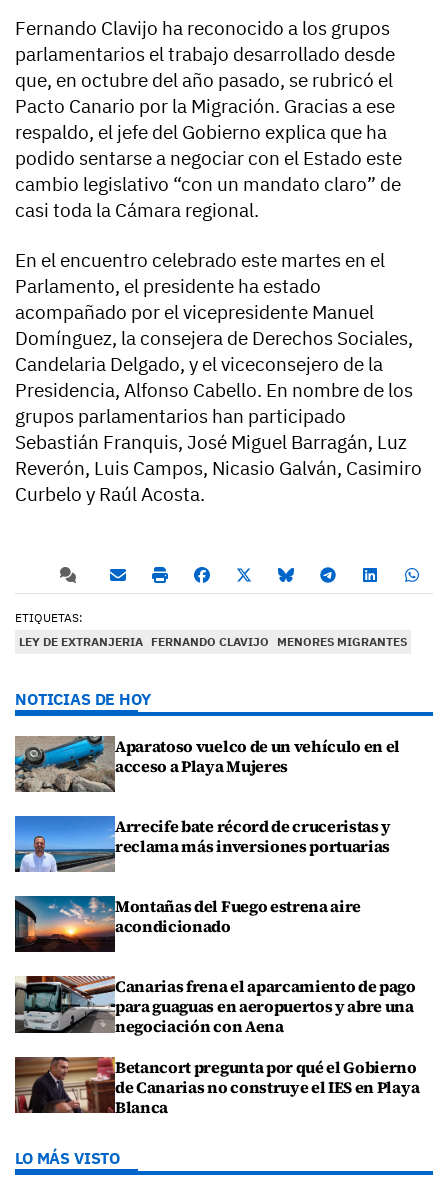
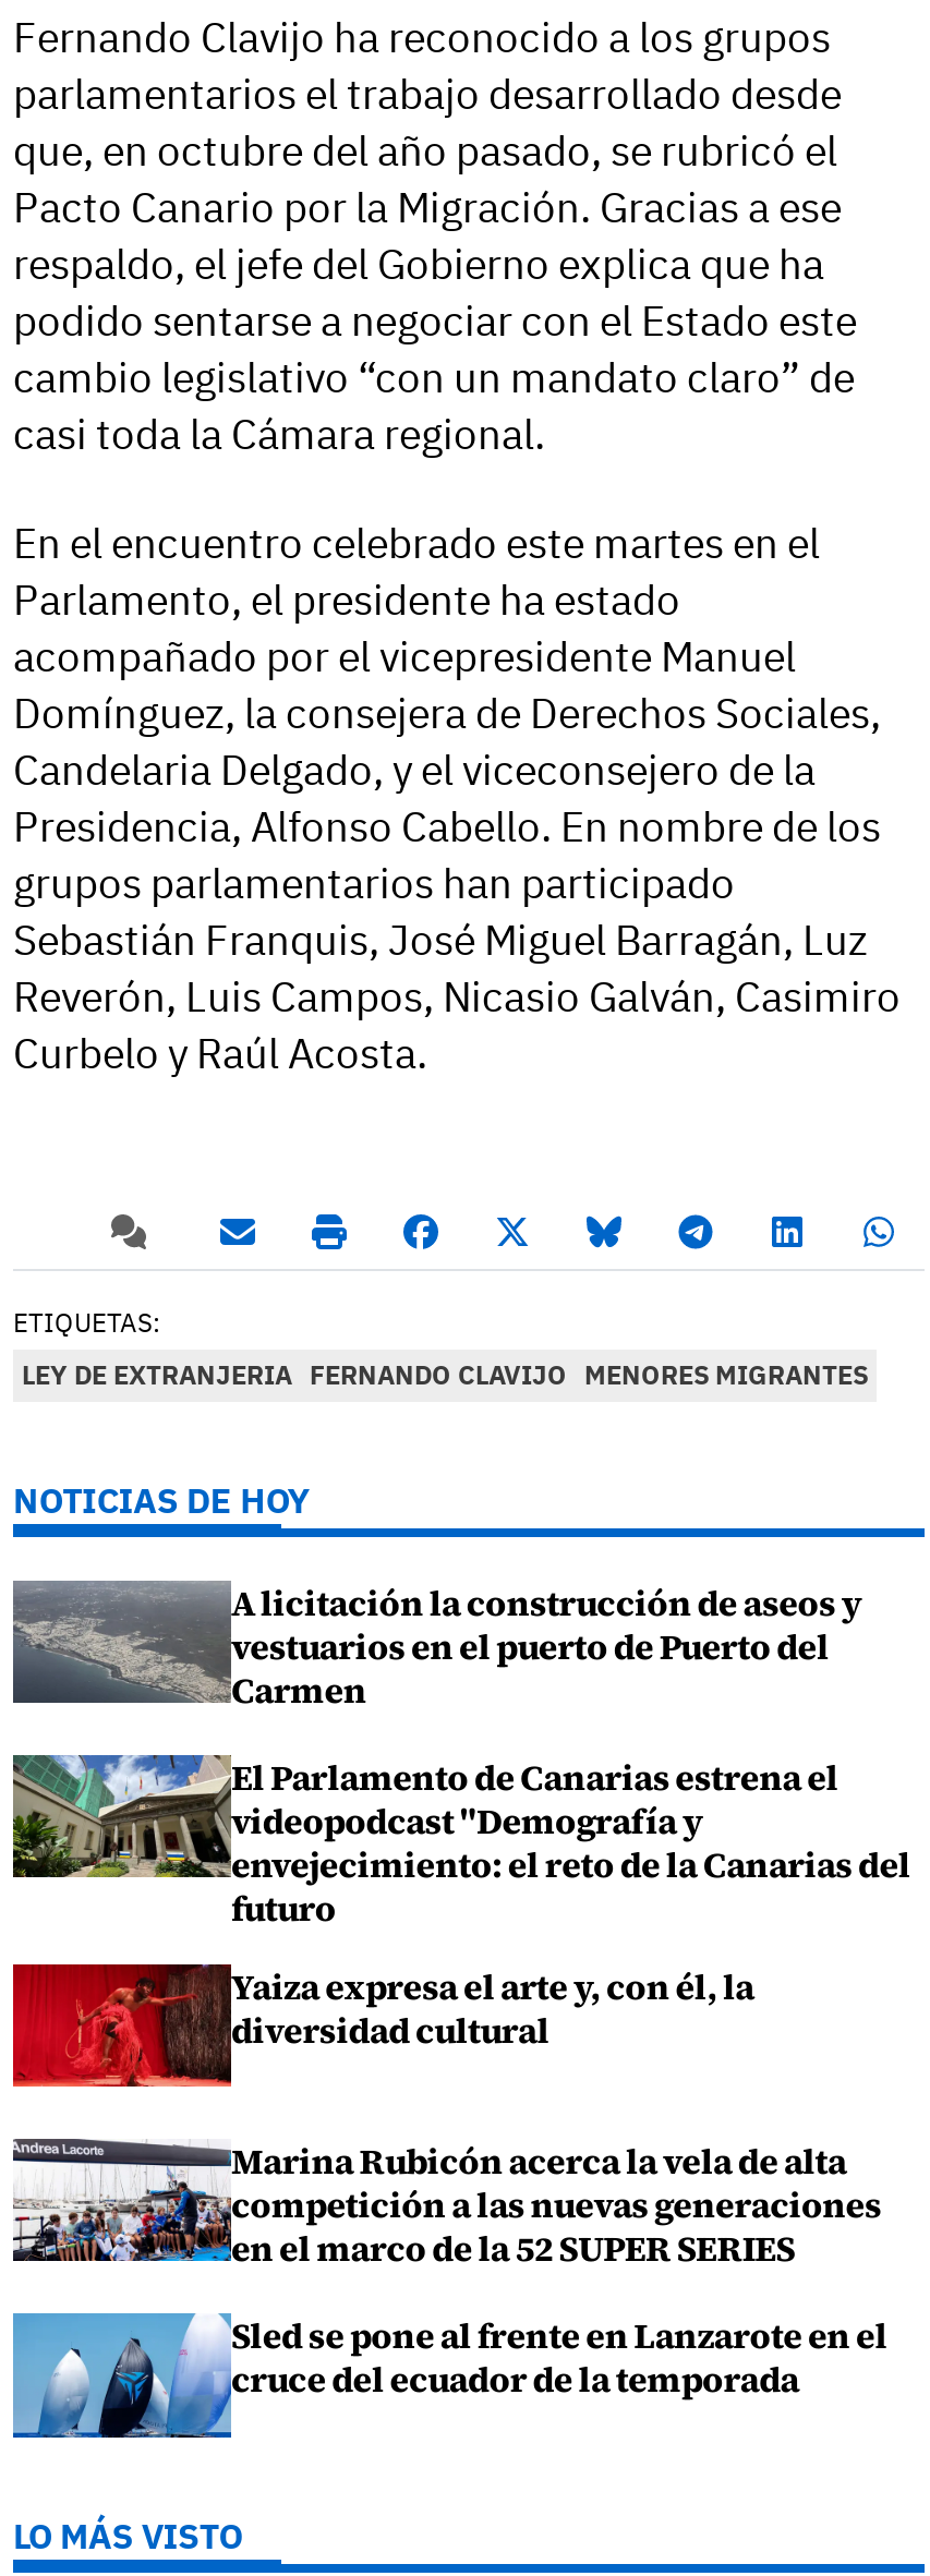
- [image]
- Aparatoso vuelco de un vehículo en el
- acceso a Playa Mujeres
+ [image]
+ A licitación la construcción de aseos y
+ vestuarios en el puerto de Puerto del
+ Carmen

- [image]
- Arrecife bate récord de cruceristas y
- reclama más inversiones portuarias
+ [image]
+ El Parlamento de Canarias estrena el
+ videopodcast "Demografía y
+ envejecimiento: el reto de la Canarias del
+ futuro

- [image]
- Montañas del Fuego estrena aire
- acondicionado
+ [image]
+ Yaiza expresa el arte y, con él, la
+ diversidad cultural

- [image]
- Canarias frena el aparcamiento de pago
- para guaguas en aeropuertos y abre una
- negociación con Aena
+ [image]
+ Marina Rubicón acerca la vela de alta
+ competición a las nuevas generaciones
+ en el marco de la 52 SUPER SERIES

- [image]
- Betancort pregunta por qué el Gobierno
- de Canarias no construye el IES en Playa
- Blanca
+ [image]
+ Sled se pone al frente en Lanzarote en el
+ cruce del ecuador de la temporada
